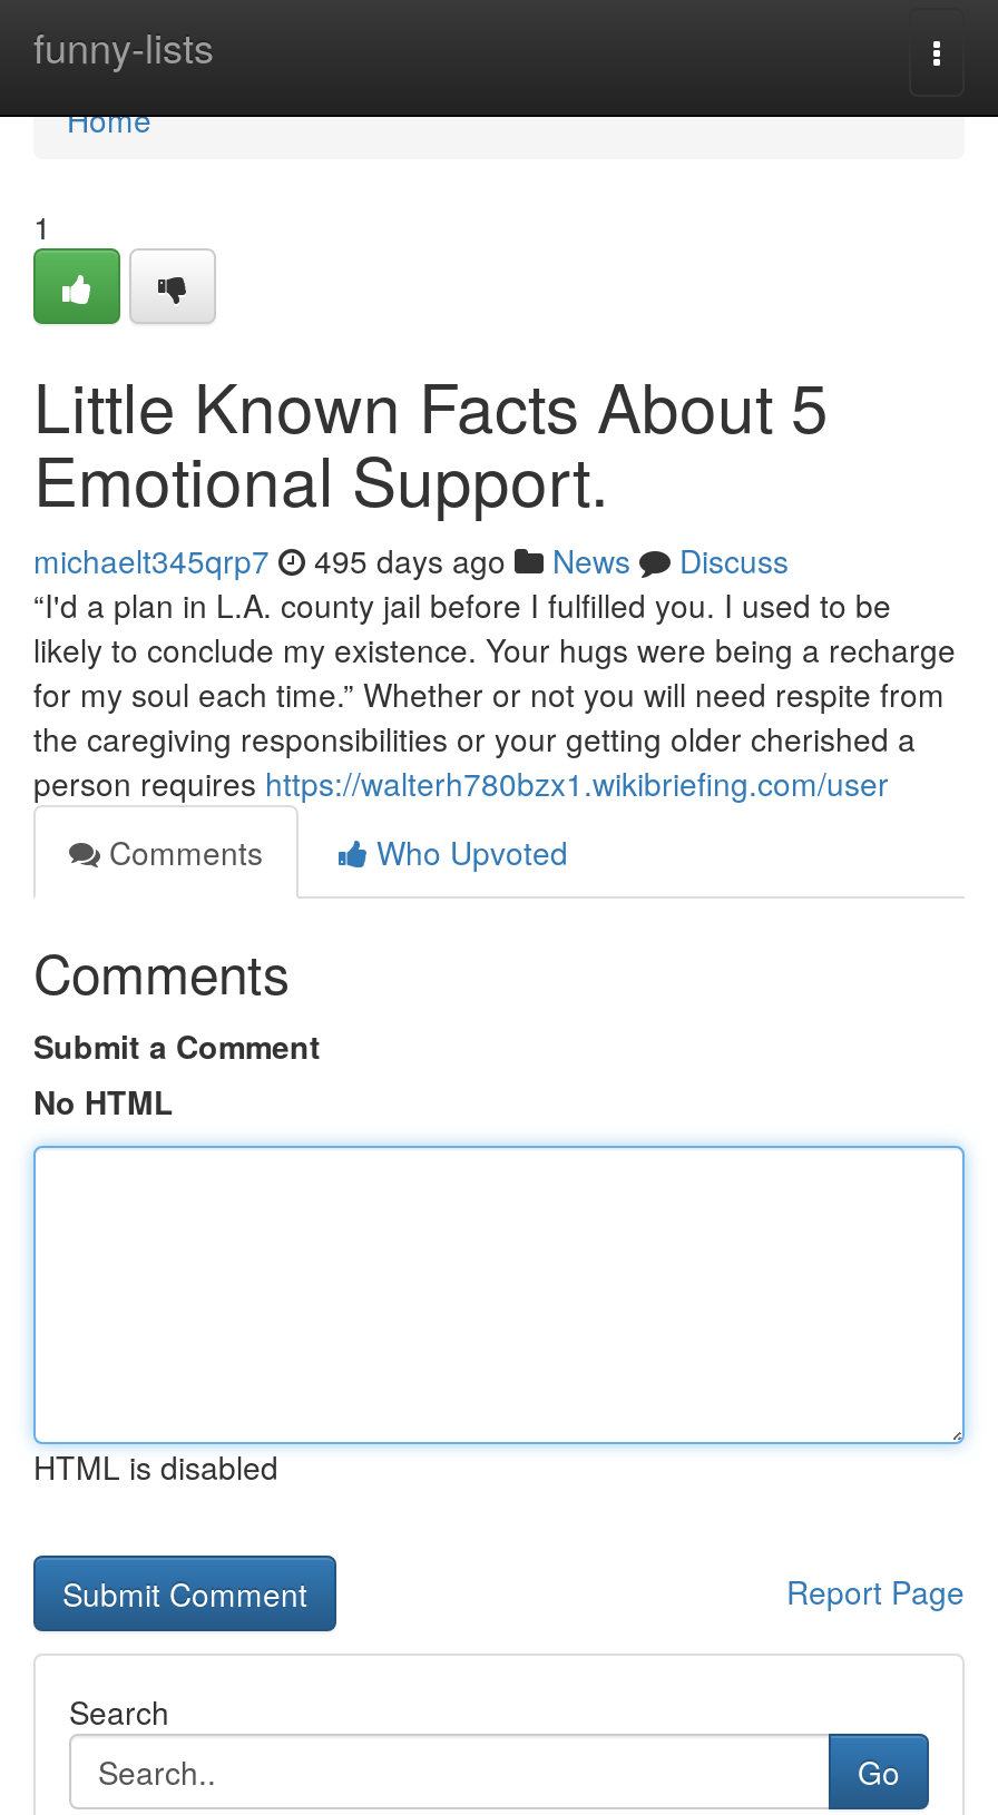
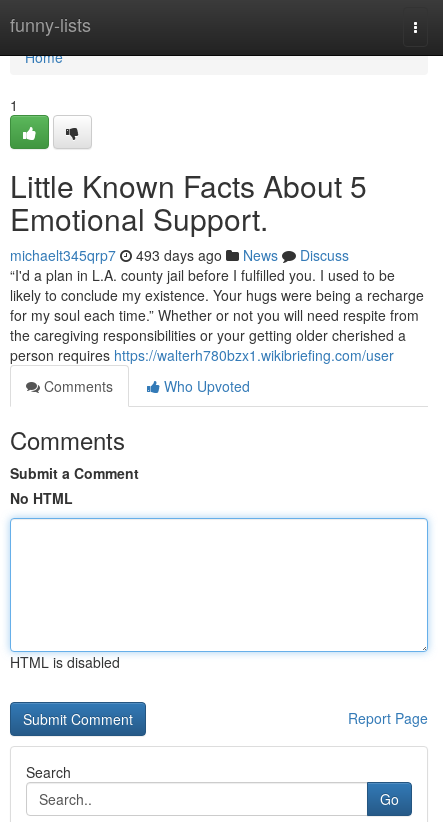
- michaelt345qrp7 495 days ago News Discuss
+ michaelt345qrp7 493 days ago News Discuss
